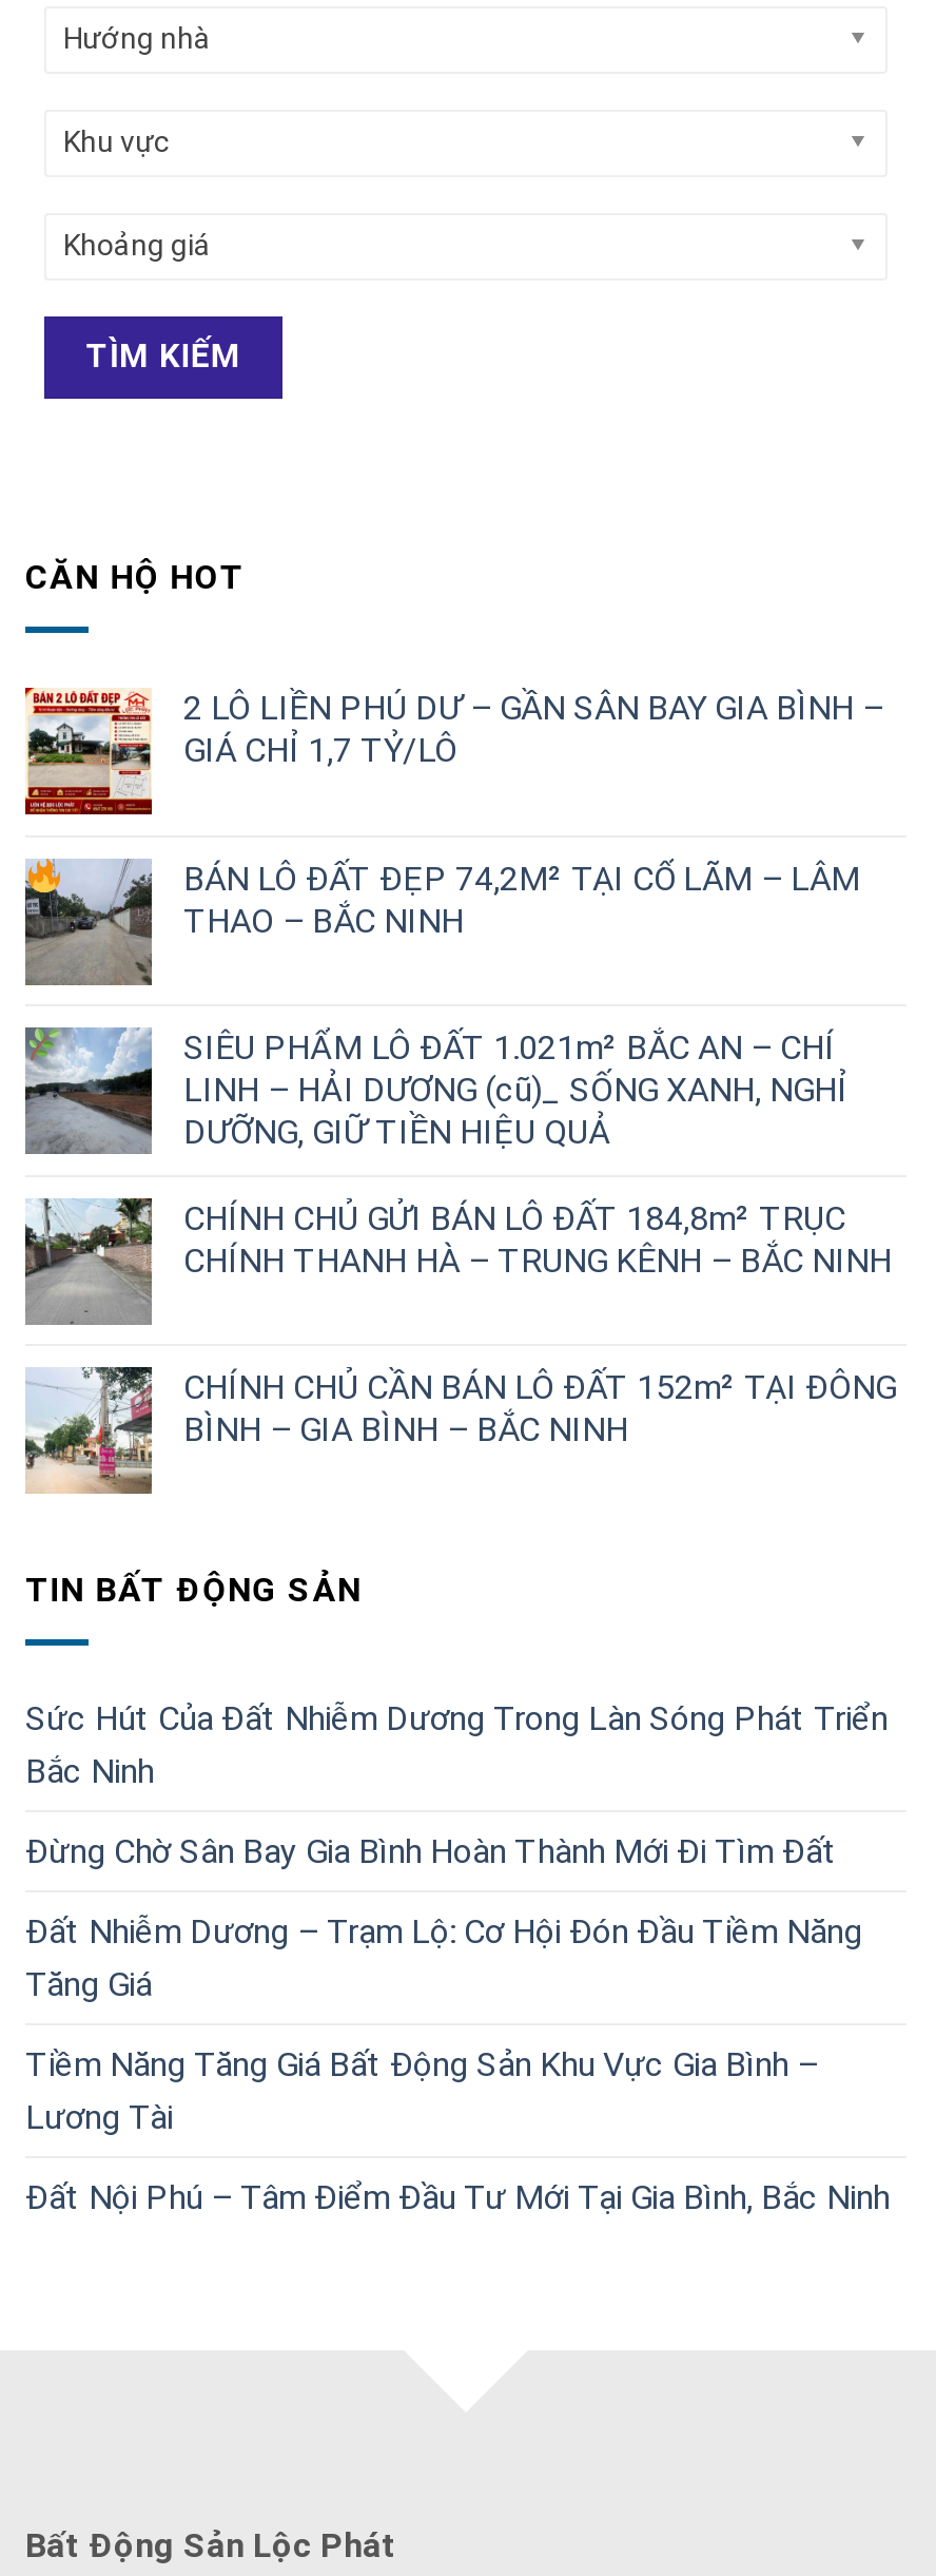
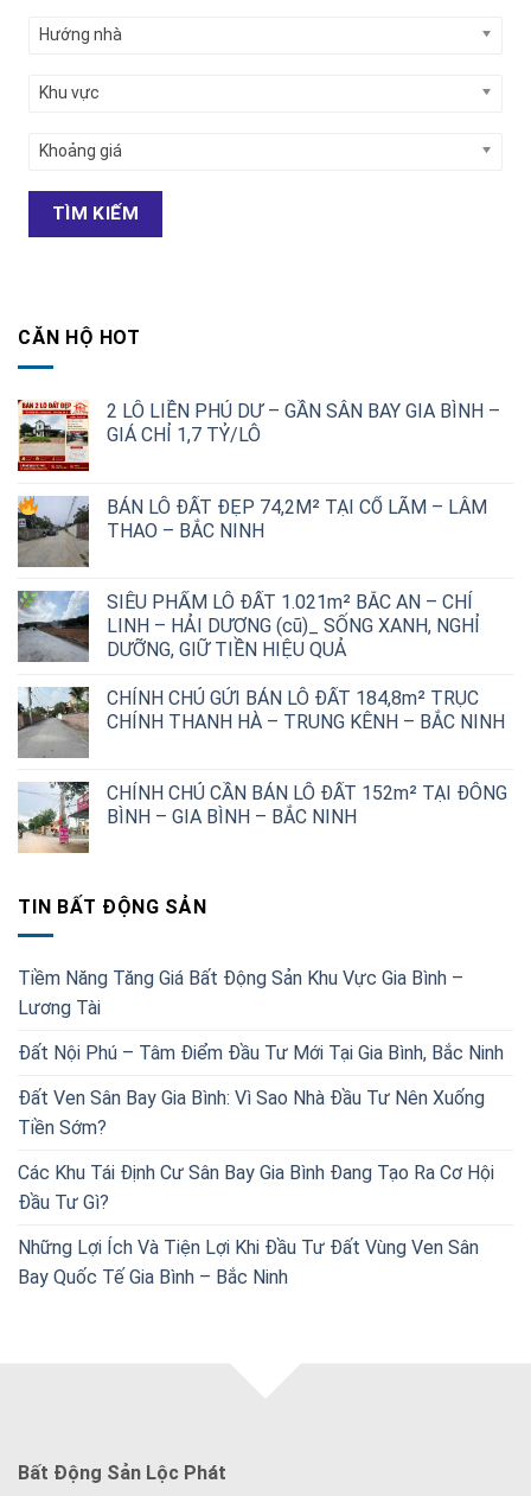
- Sức Hút Của Đất Nhiễm Dương Trong Làn Sóng Phát Triển
- Bắc Ninh
- Đừng Chờ Sân Bay Gia Bình Hoàn Thành Mới Đi Tìm Đất
- Đất Nhiễm Dương – Trạm Lộ: Cơ Hội Đón Đầu Tiềm Năng
- Tăng Giá

moved up: Tiềm Năng Tăng Giá Bất Động Sản Khu Vực Gia Bình – | Lương Tài | Đất Nội Phú – Tâm Điểm Đầu Tư Mới Tại Gia Bình, Bắc Ninh

+ Đất Ven Sân Bay Gia Bình: Vì Sao Nhà Đầu Tư Nên Xuống
+ Tiền Sớm?
+ Các Khu Tái Định Cư Sân Bay Gia Bình Đang Tạo Ra Cơ Hội
+ Đầu Tư Gì?
+ Những Lợi Ích Và Tiện Lợi Khi Đầu Tư Đất Vùng Ven Sân
+ Bay Quốc Tế Gia Bình – Bắc Ninh
